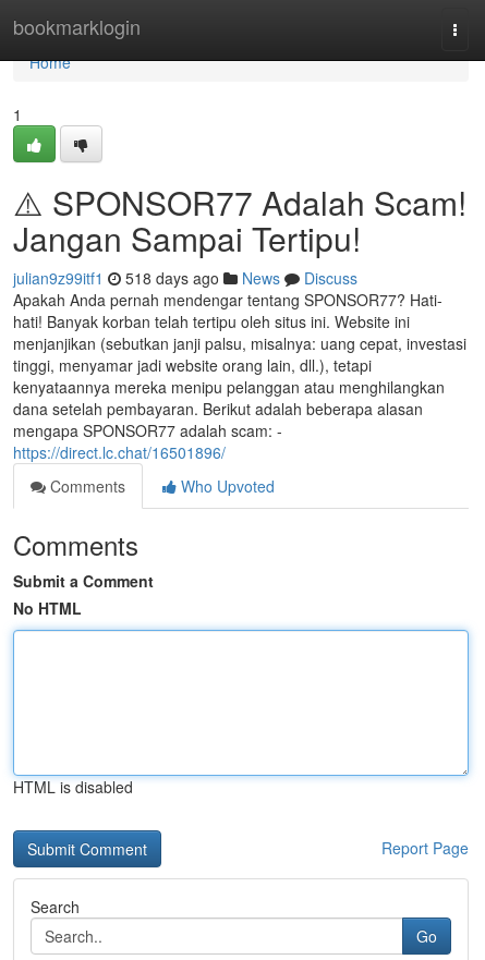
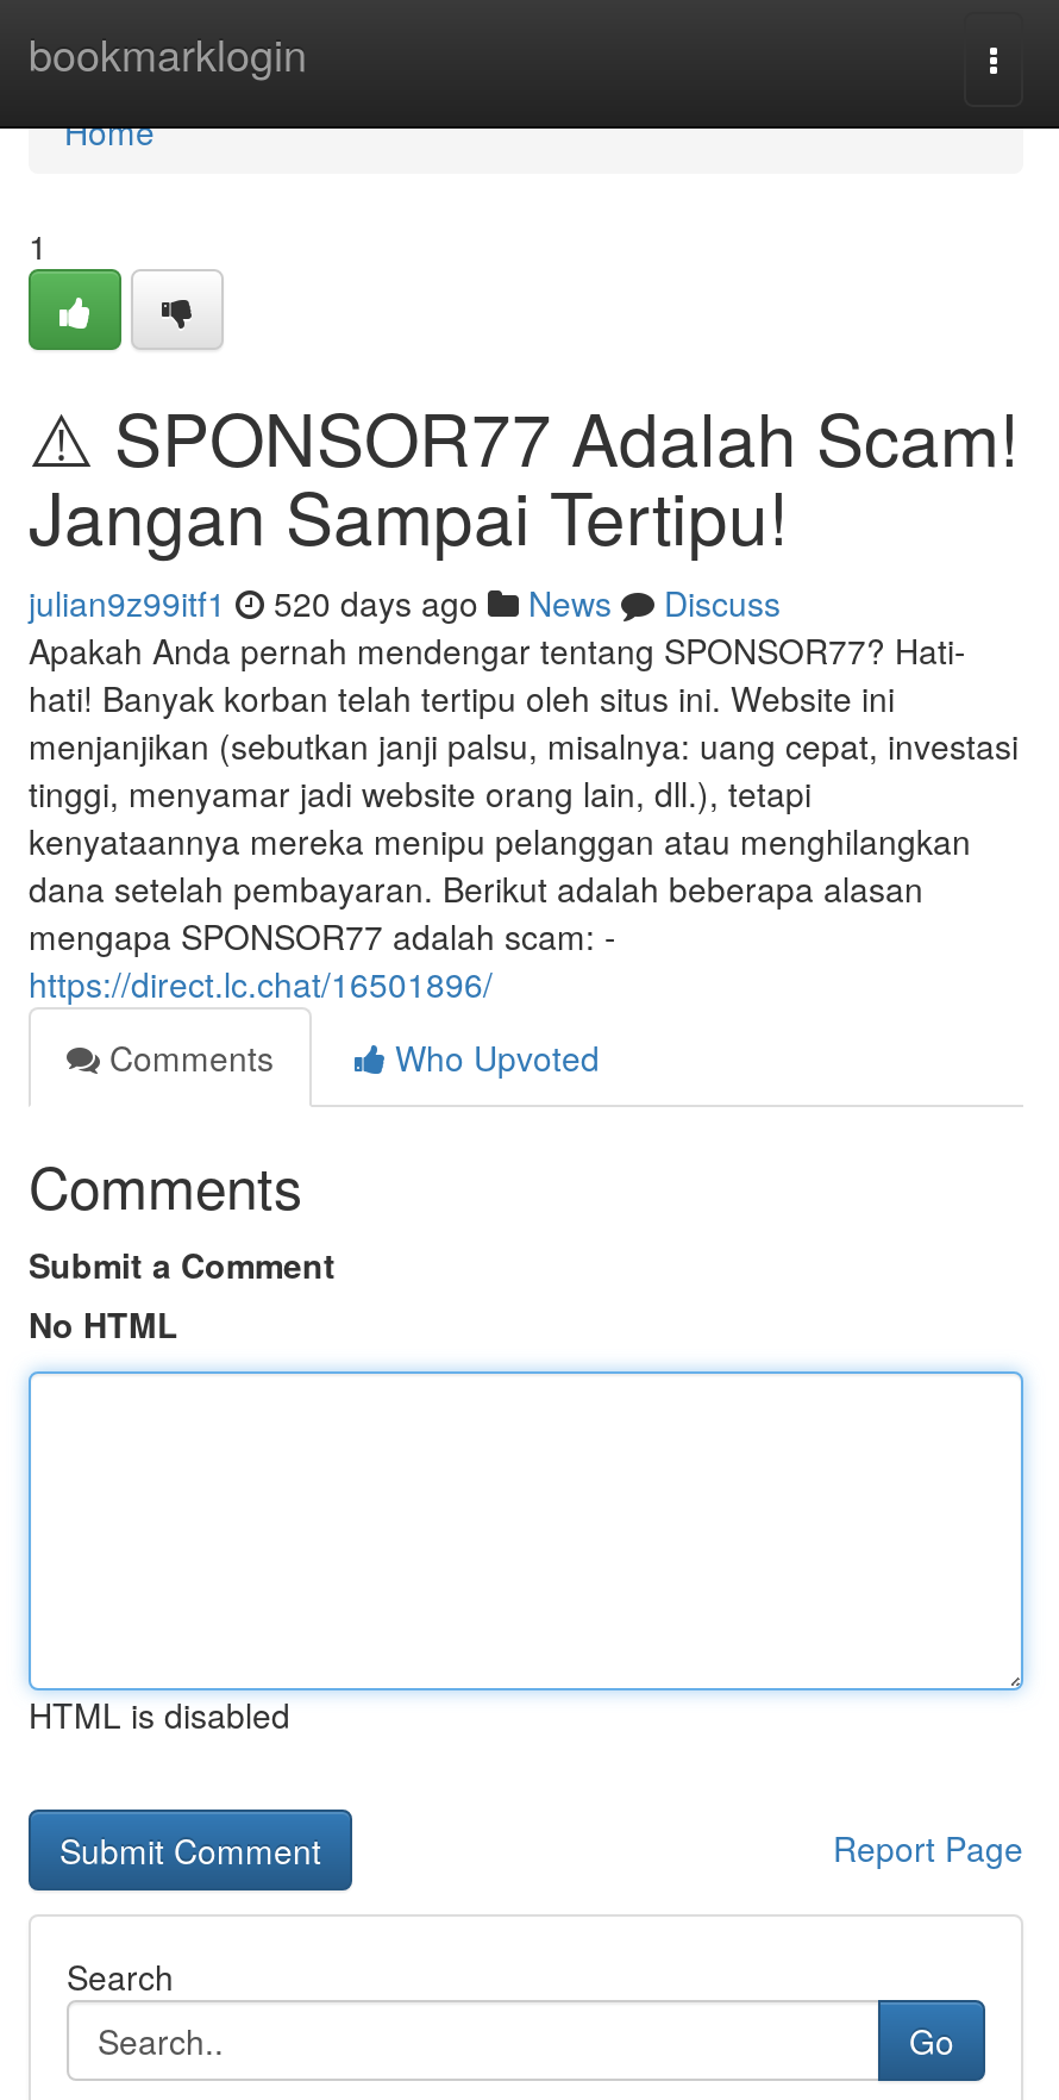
- julian9z99itf1 518 days ago News Discuss
+ julian9z99itf1 520 days ago News Discuss
